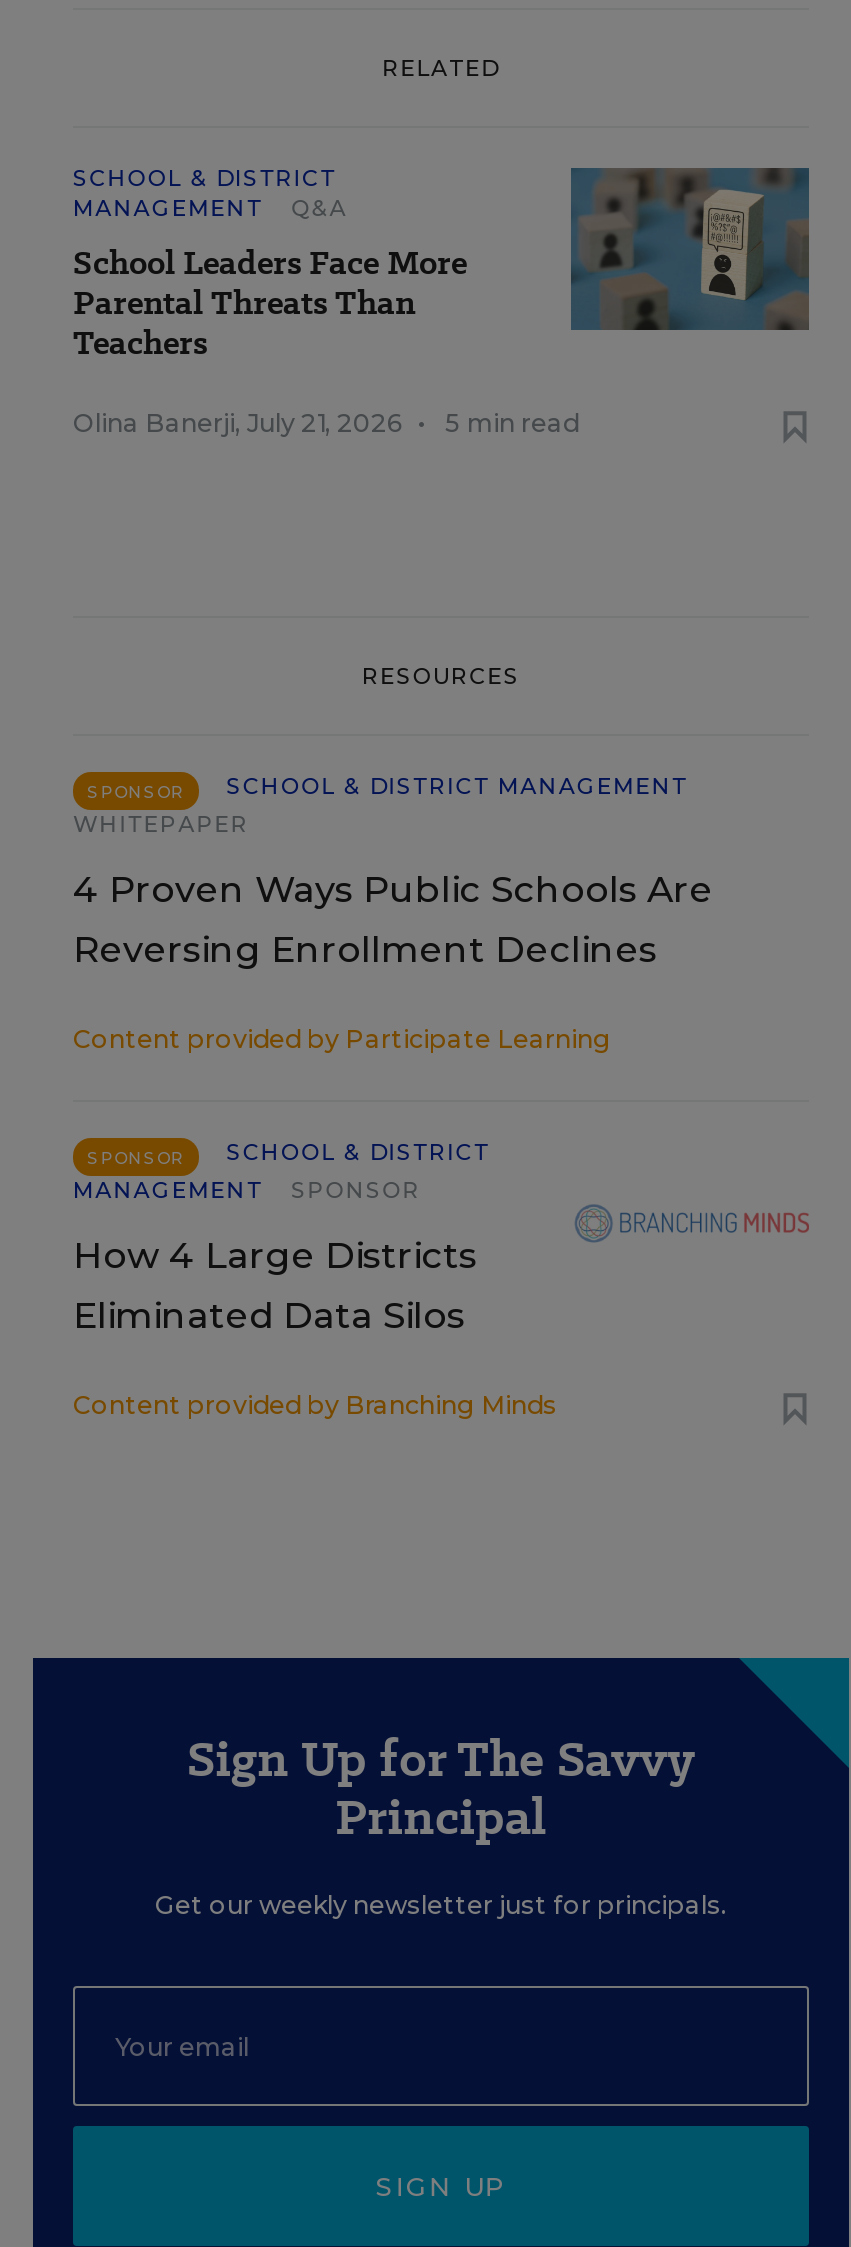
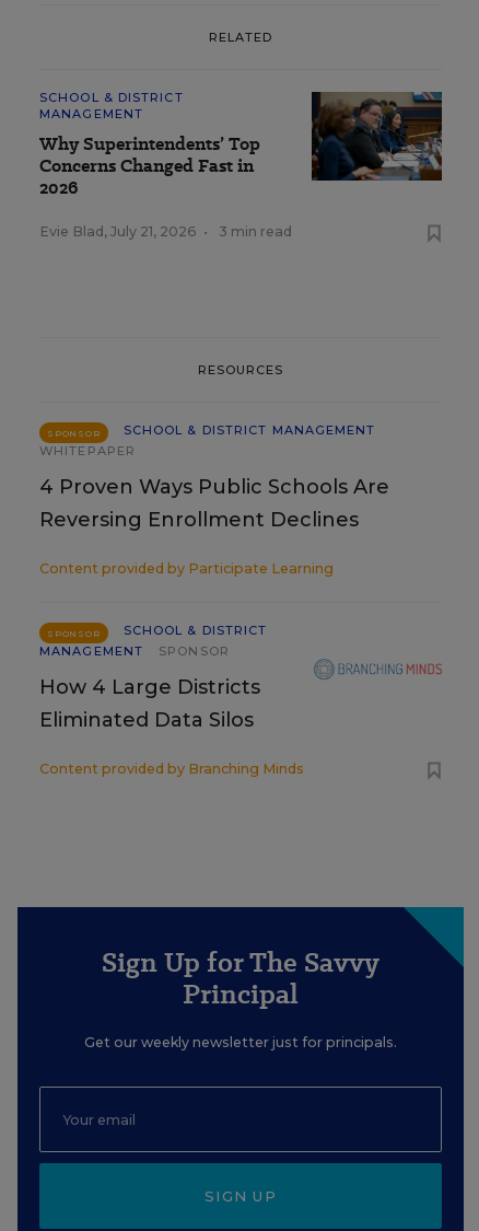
- [image]
+ [image]

- Q&A
- School Leaders Face More
- Parental Threats Than
- Teachers
+ Why Superintendents’ Top
+ Concerns Changed Fast in
+ 2026

- Olina Banerji, July 21, 2026 •
- 5 min read
+ Evie Blad, July 21, 2026 •
+ 3 min read
